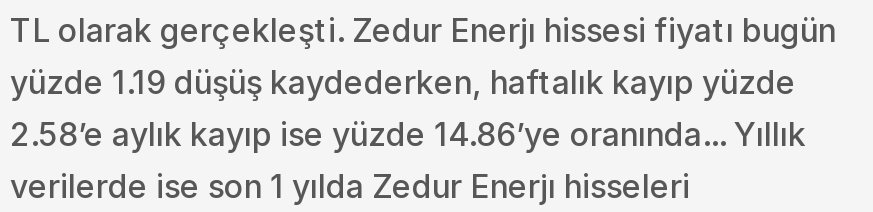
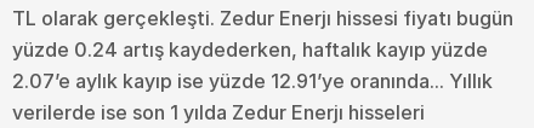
- yüzde 1.19 düşüş kaydederken, haftalık kayıp yüzde
+ yüzde 0.24 artış kaydederken, haftalık kayıp yüzde

- 2.58’e aylık kayıp ise yüzde 14.86’ye oranında... Yıllık
+ 2.07’e aylık kayıp ise yüzde 12.91’ye oranında... Yıllık
